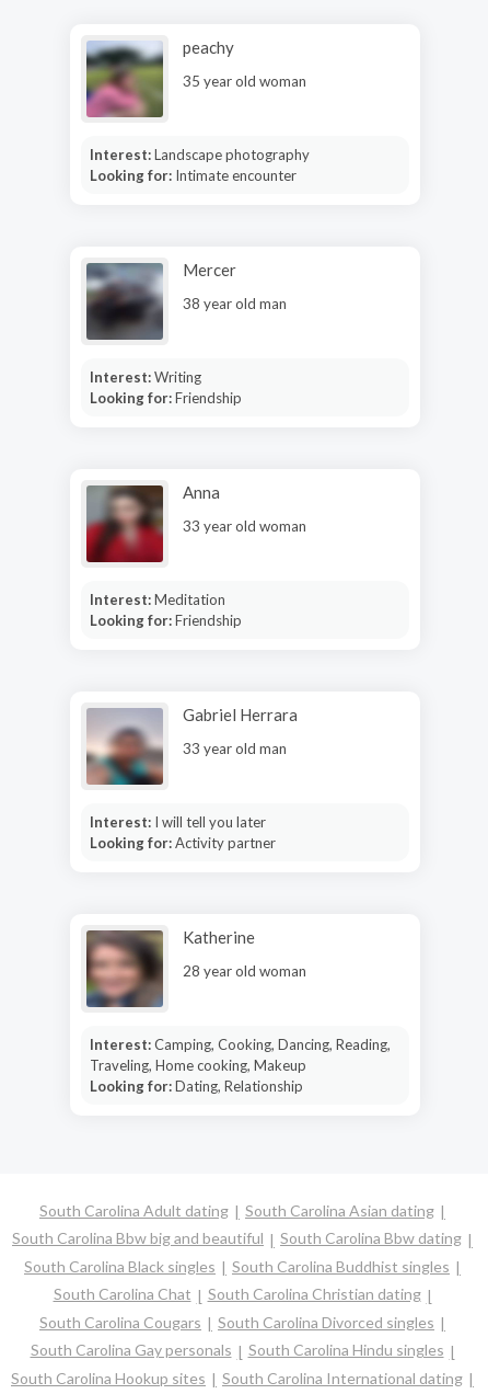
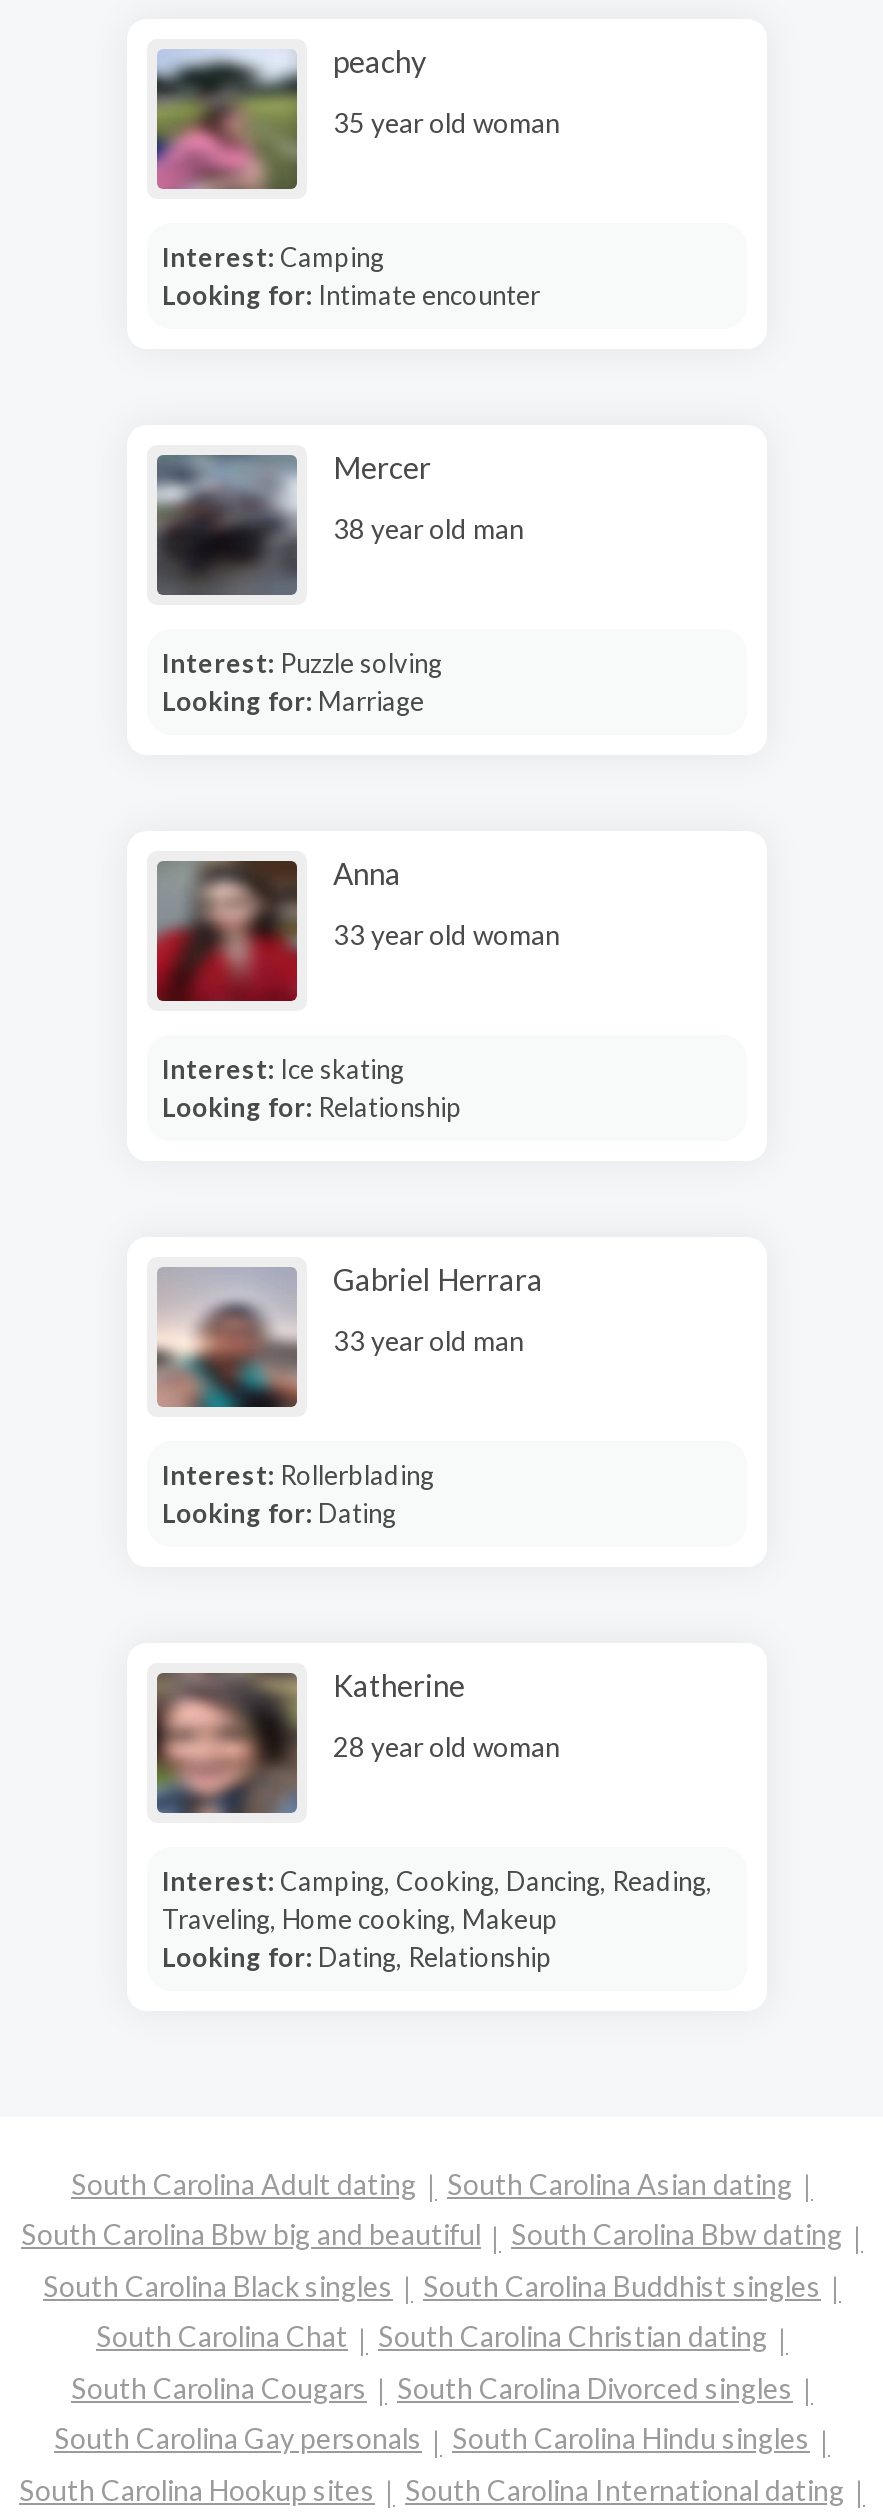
- Interest: Landscape photography
+ Interest: Camping

- Interest: Writing
- Looking for: Friendship
+ Interest: Puzzle solving
+ Looking for: Marriage

- Interest: Meditation
- Looking for: Friendship
+ Interest: Ice skating
+ Looking for: Relationship

- Interest: I will tell you later
- Looking for: Activity partner
+ Interest: Rollerblading
+ Looking for: Dating
